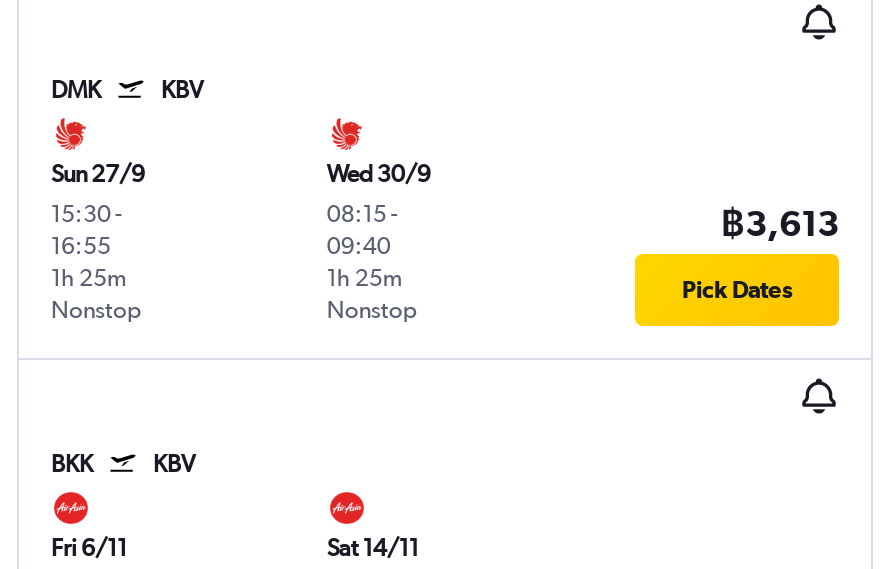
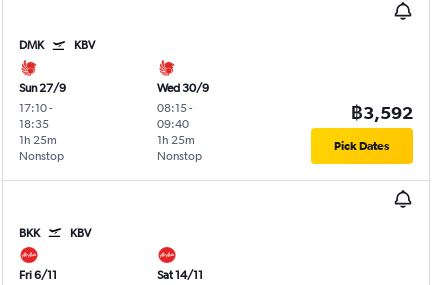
- 15:30 -
+ 17:10 -

- ฿3,613
+ ฿3,592

- 16:55
+ 18:35
